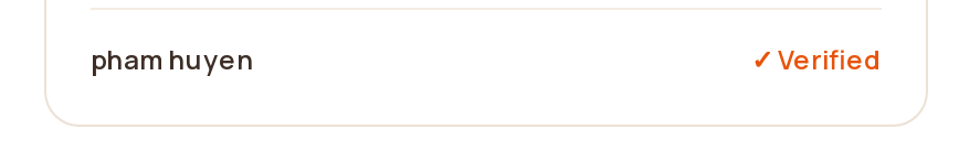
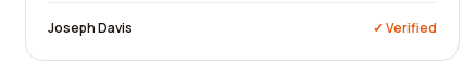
- pham huyen
+ Joseph Davis
